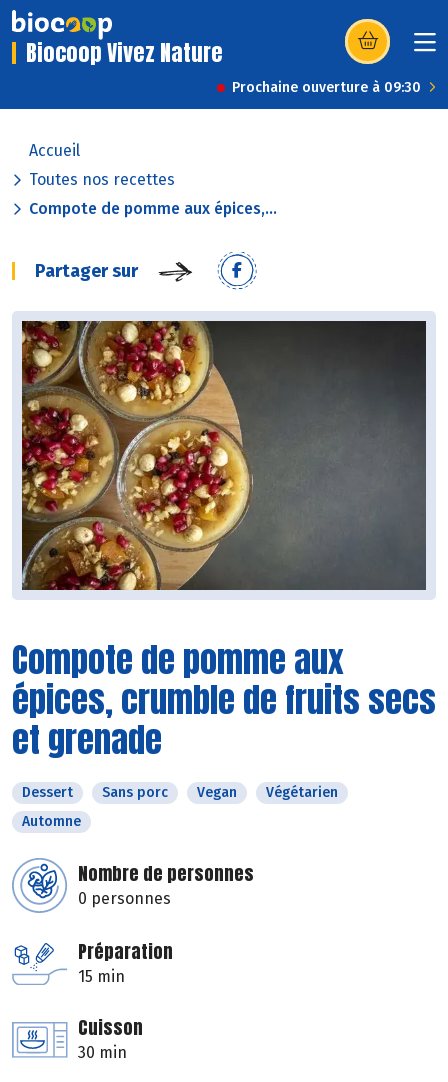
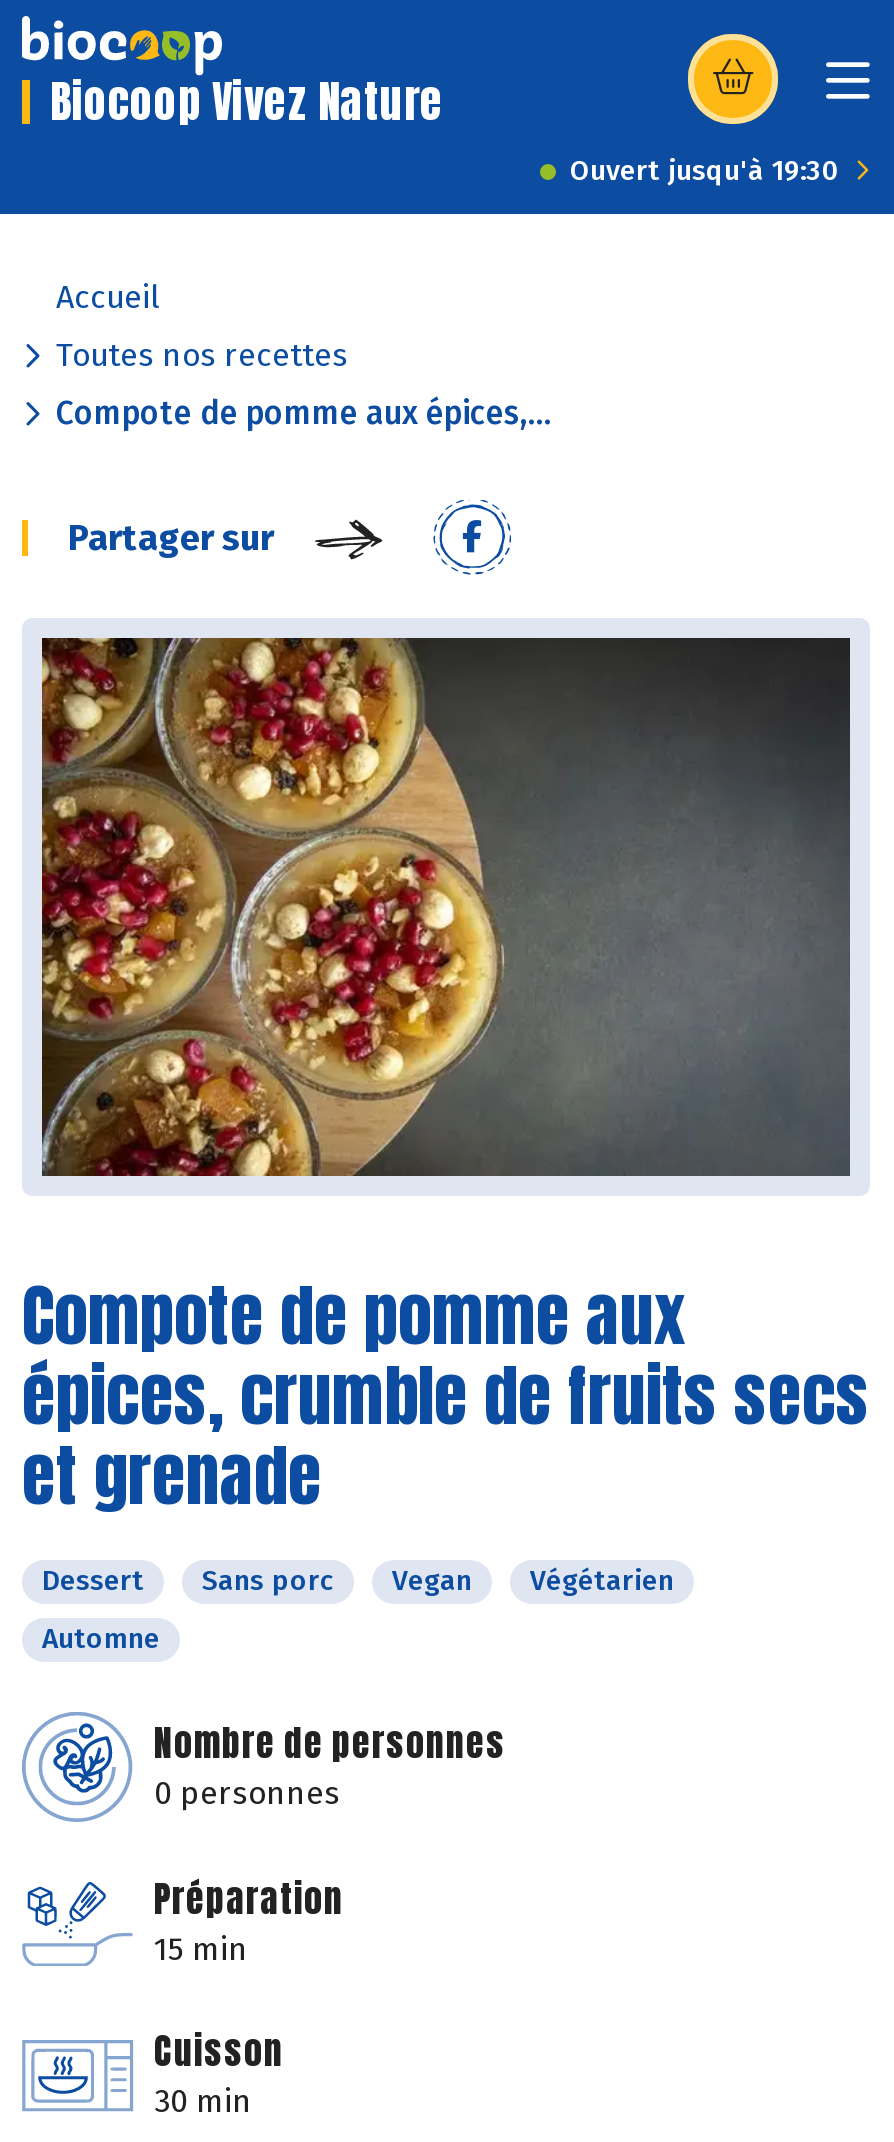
- Prochaine ouverture à 09:30
+ Ouvert jusqu'à 19:30
